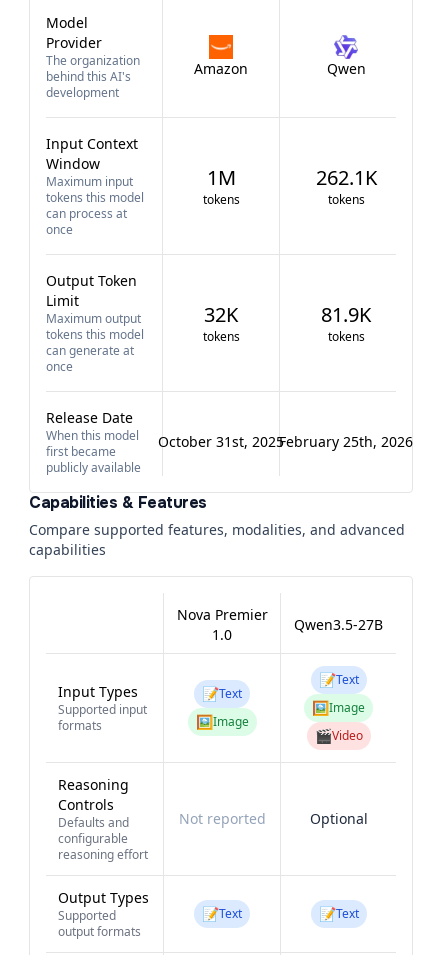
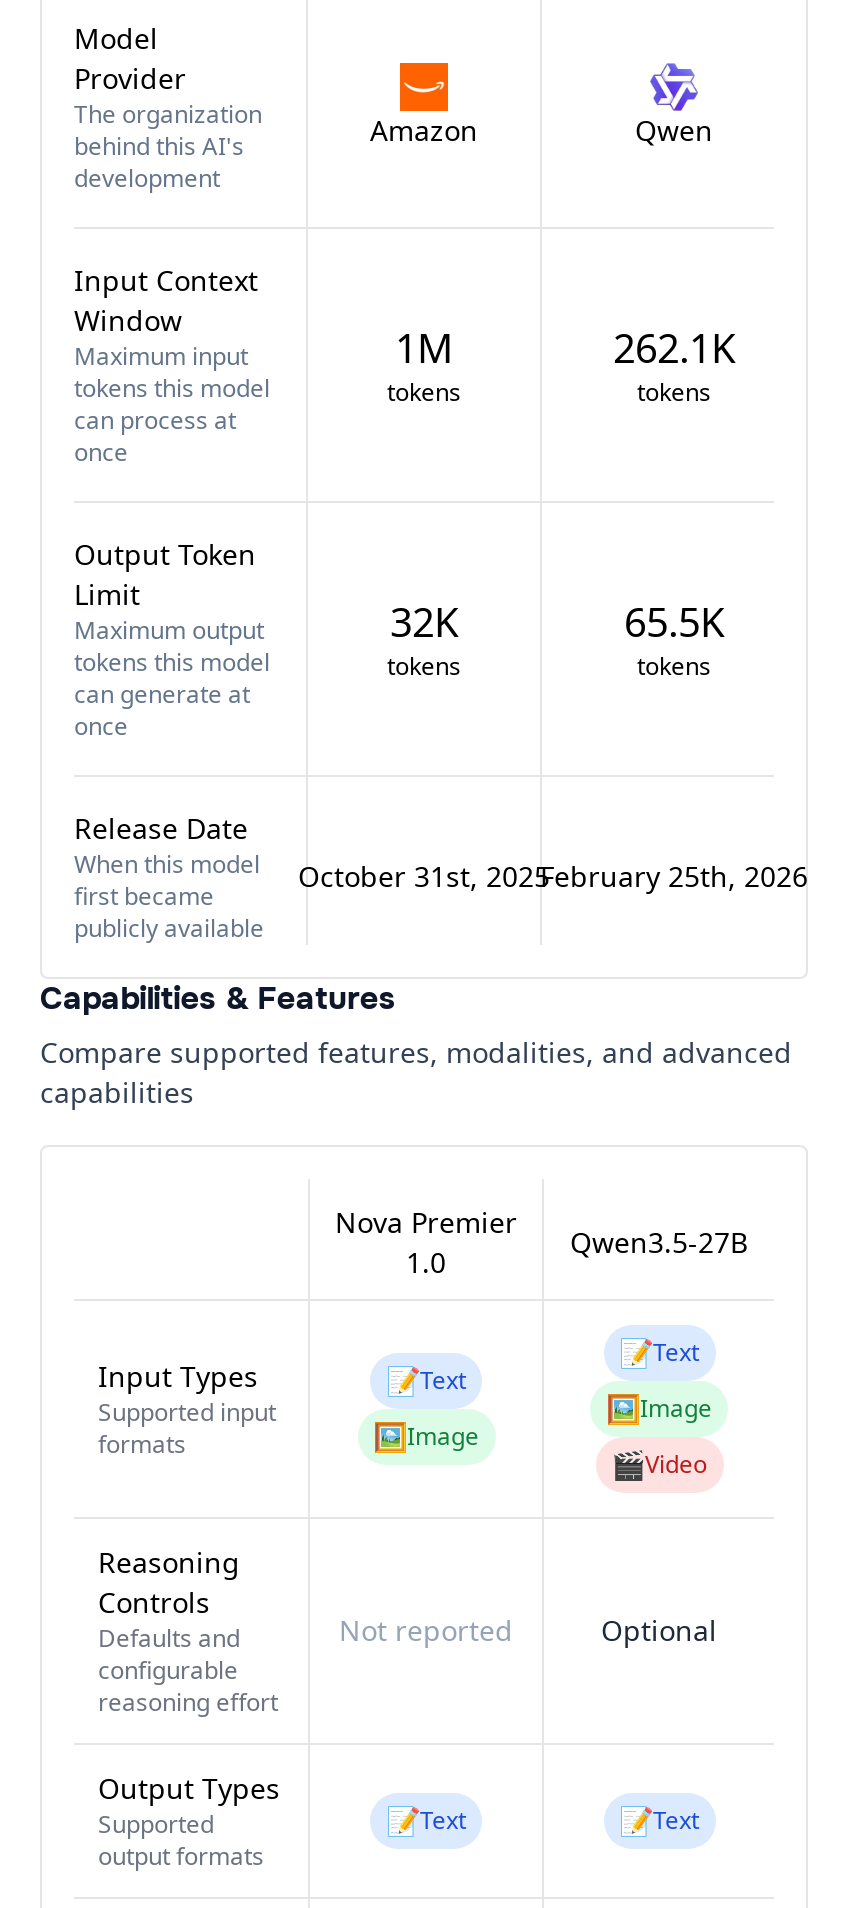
- 81.9K
+ 65.5K
